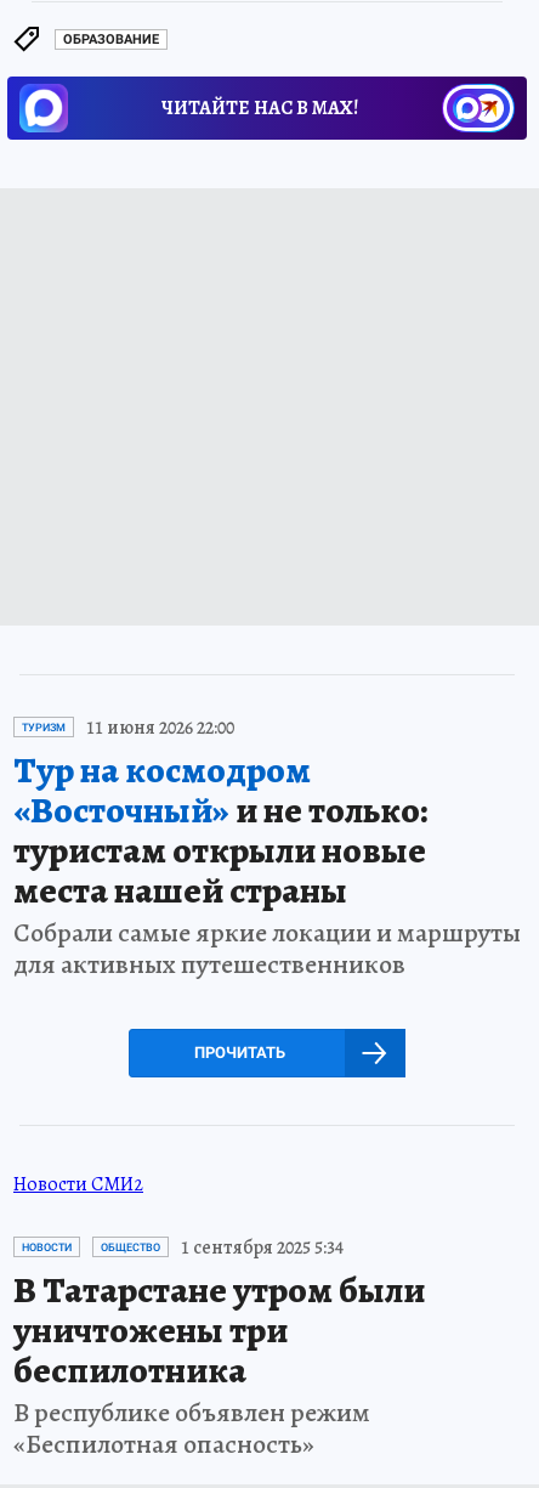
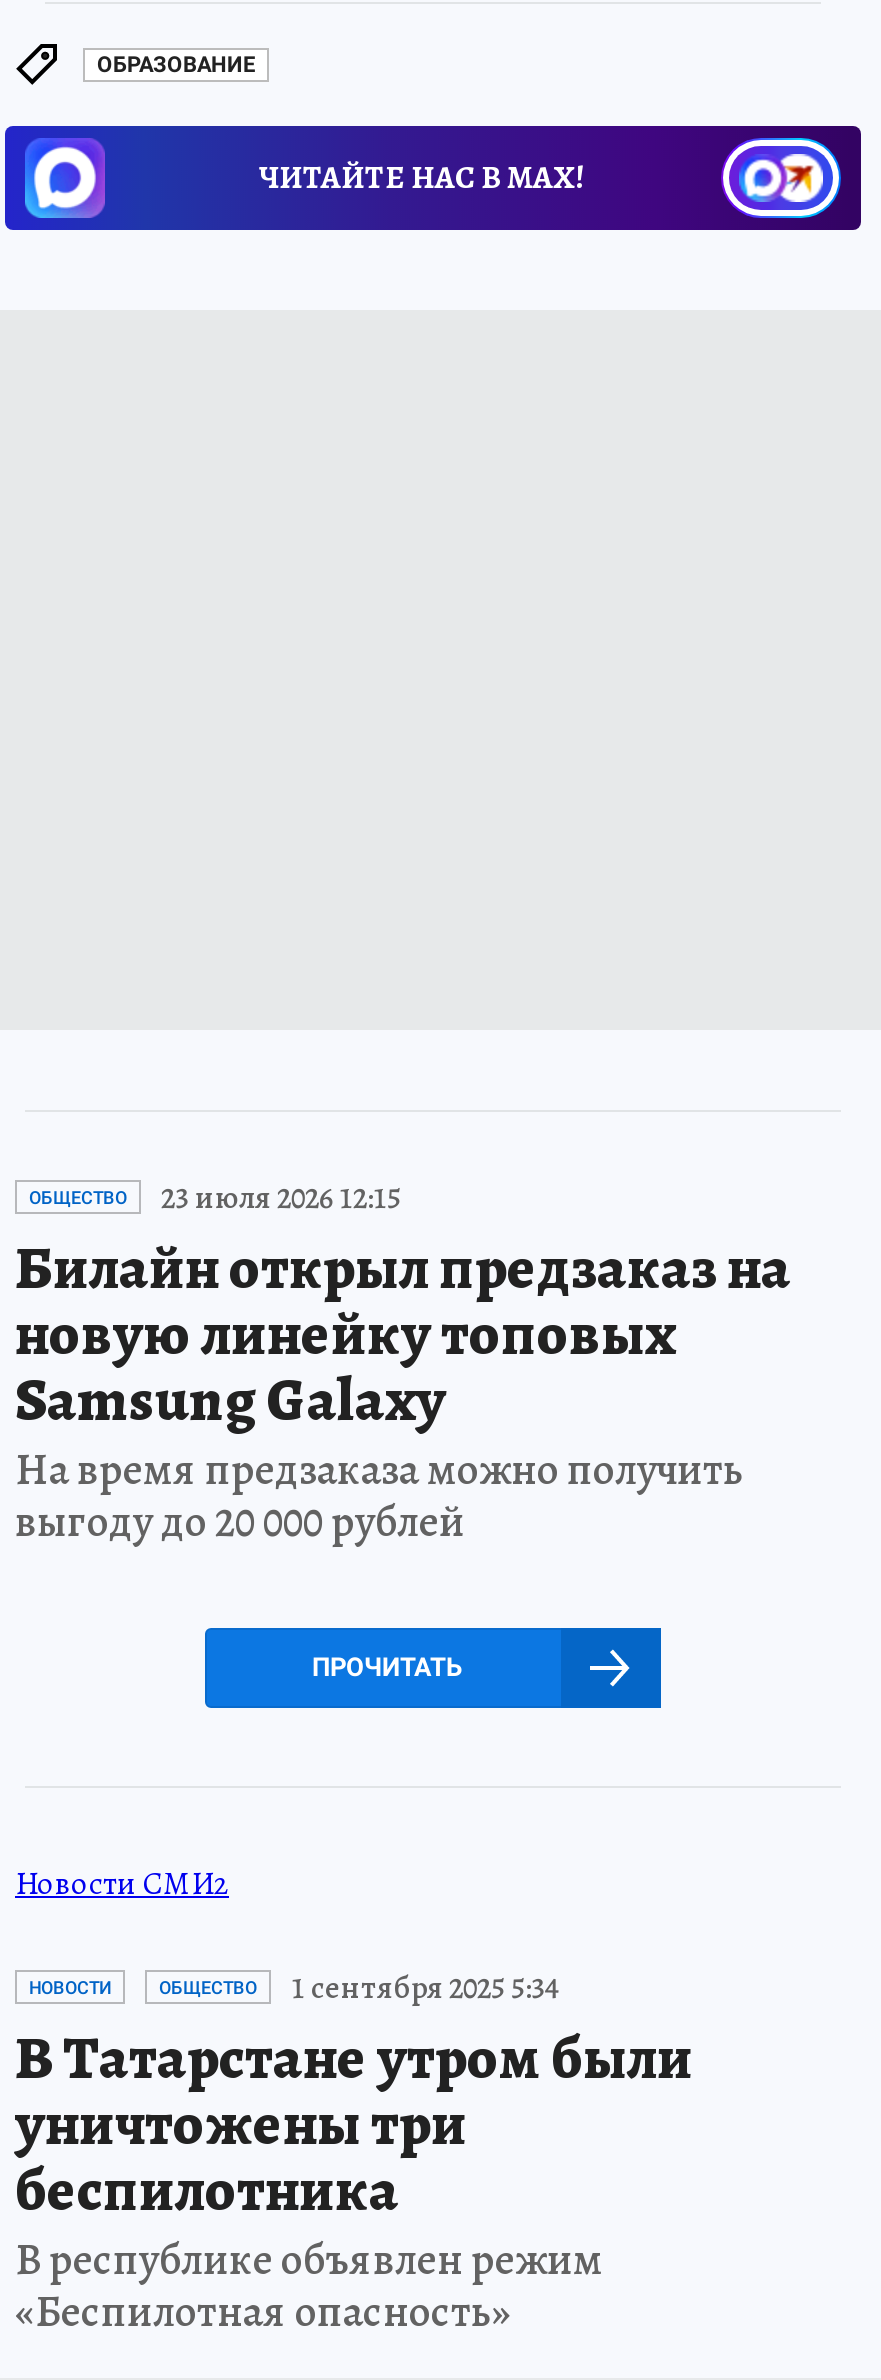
- ТУРИЗМ
- 11 июня 2026 22:00
- Тур на космодром
- «Восточный»и не только:
- туристам открыли новые
- места нашей страны
- Собрали самые яркие локации и маршруты
- для активных путешественников
+ ОБЩЕСТВО
+ 23 июля 2026 12:15
+ Билайн открыл предзаказ на
+ новую линейку топовых
+ Samsung Galaxy
+ На время предзаказа можно получить
+ выгоду до 20 000 рублей
